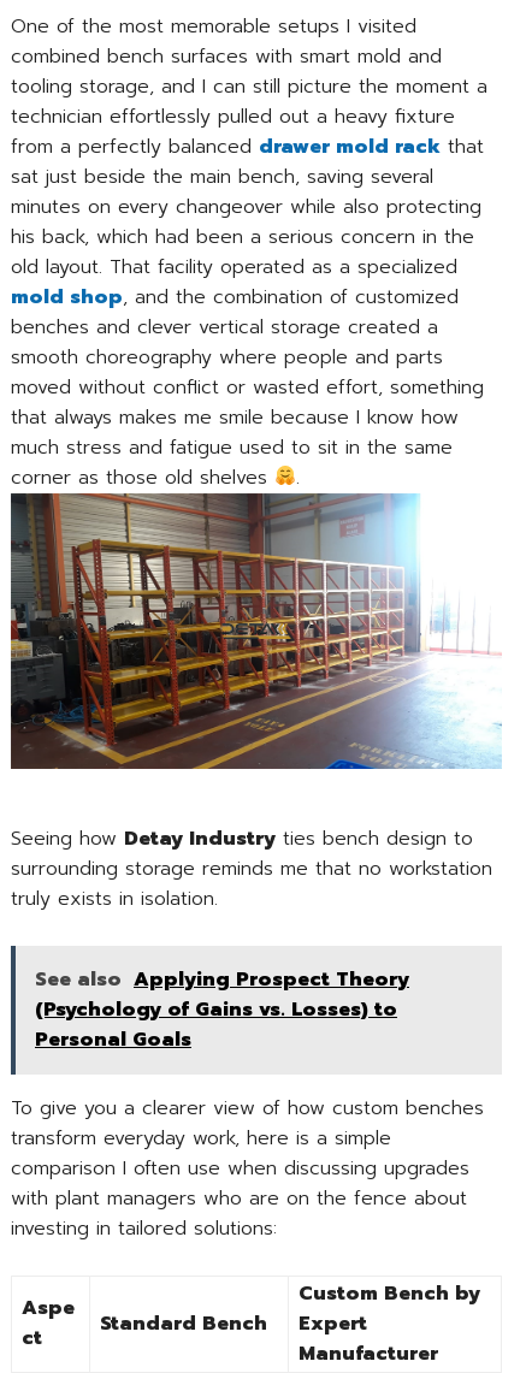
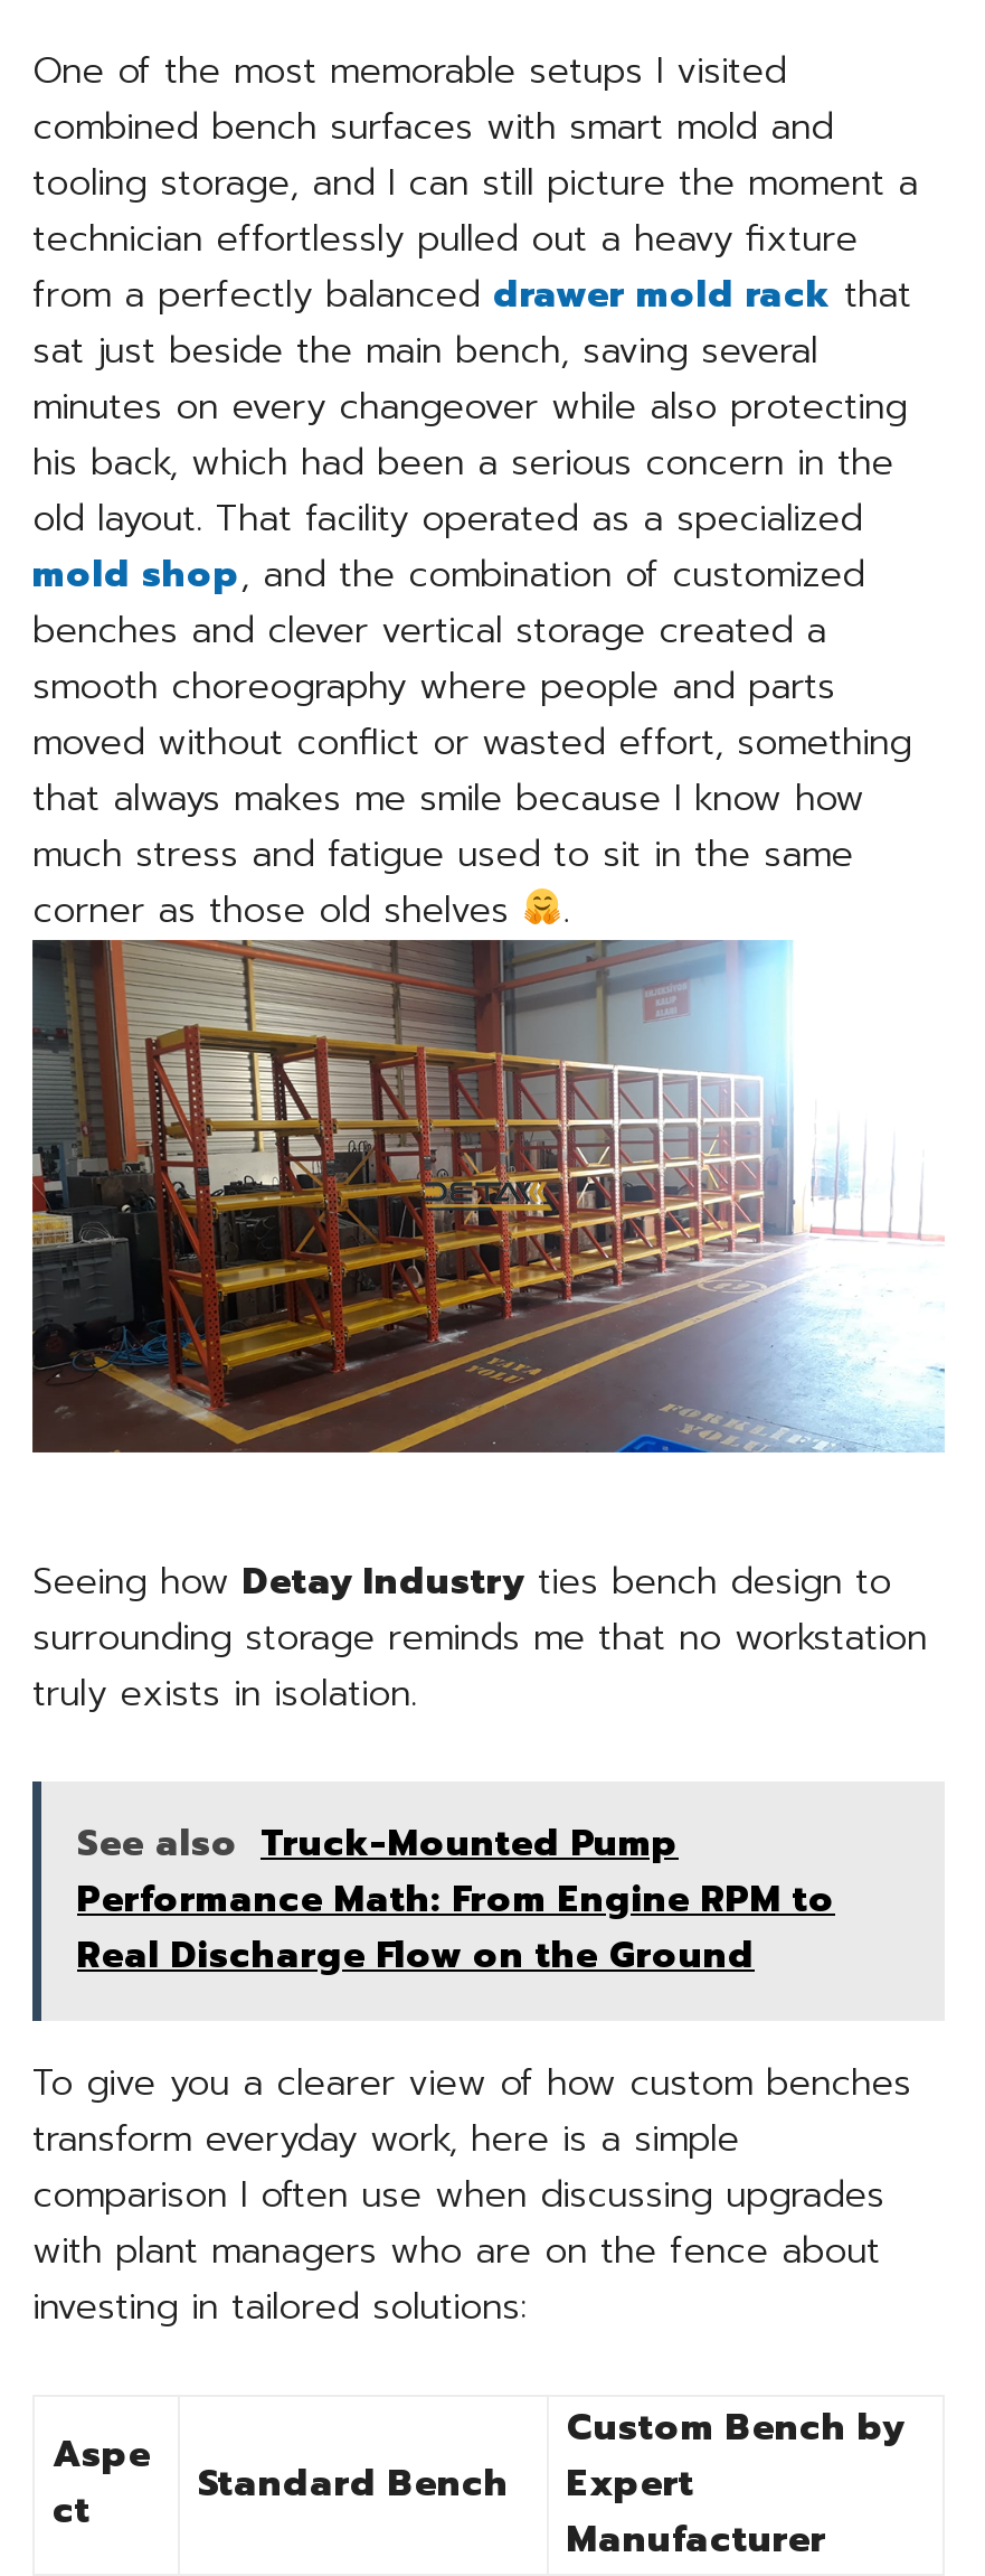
- See also Applying Prospect Theory
- (Psychology of Gains vs. Losses) to
- Personal Goals
+ See also Truck-Mounted Pump
+ Performance Math: From Engine RPM to
+ Real Discharge Flow on the Ground
